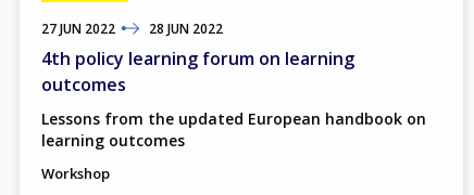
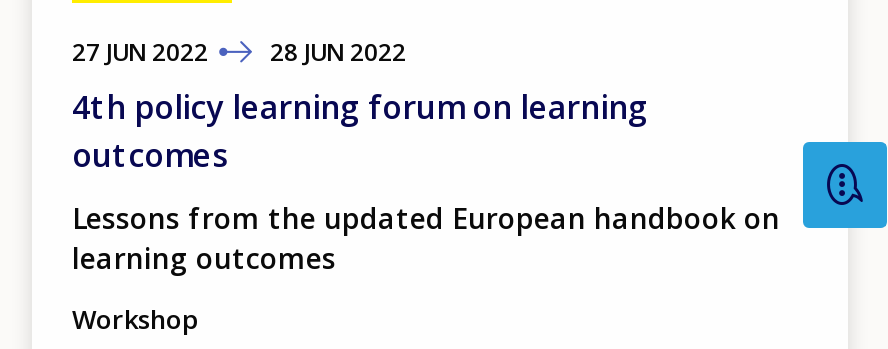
+ [image]
